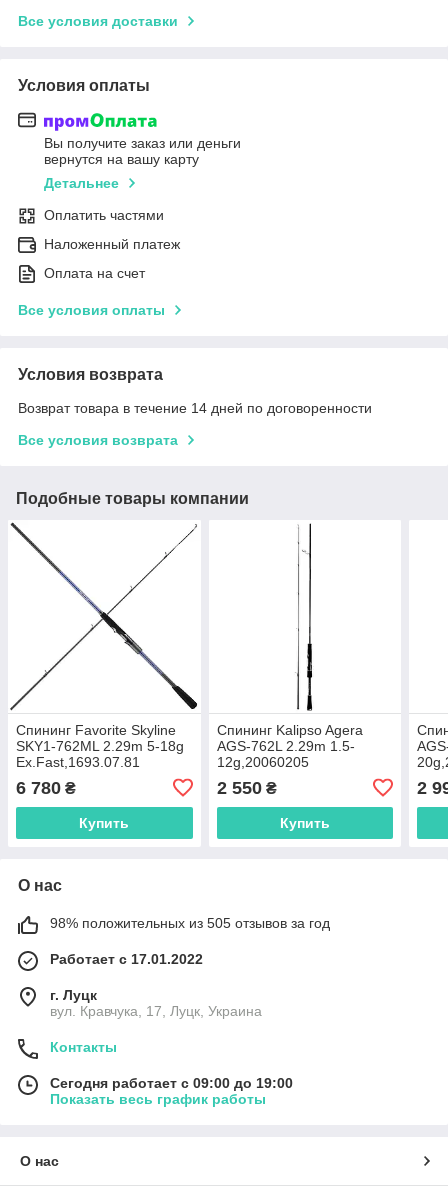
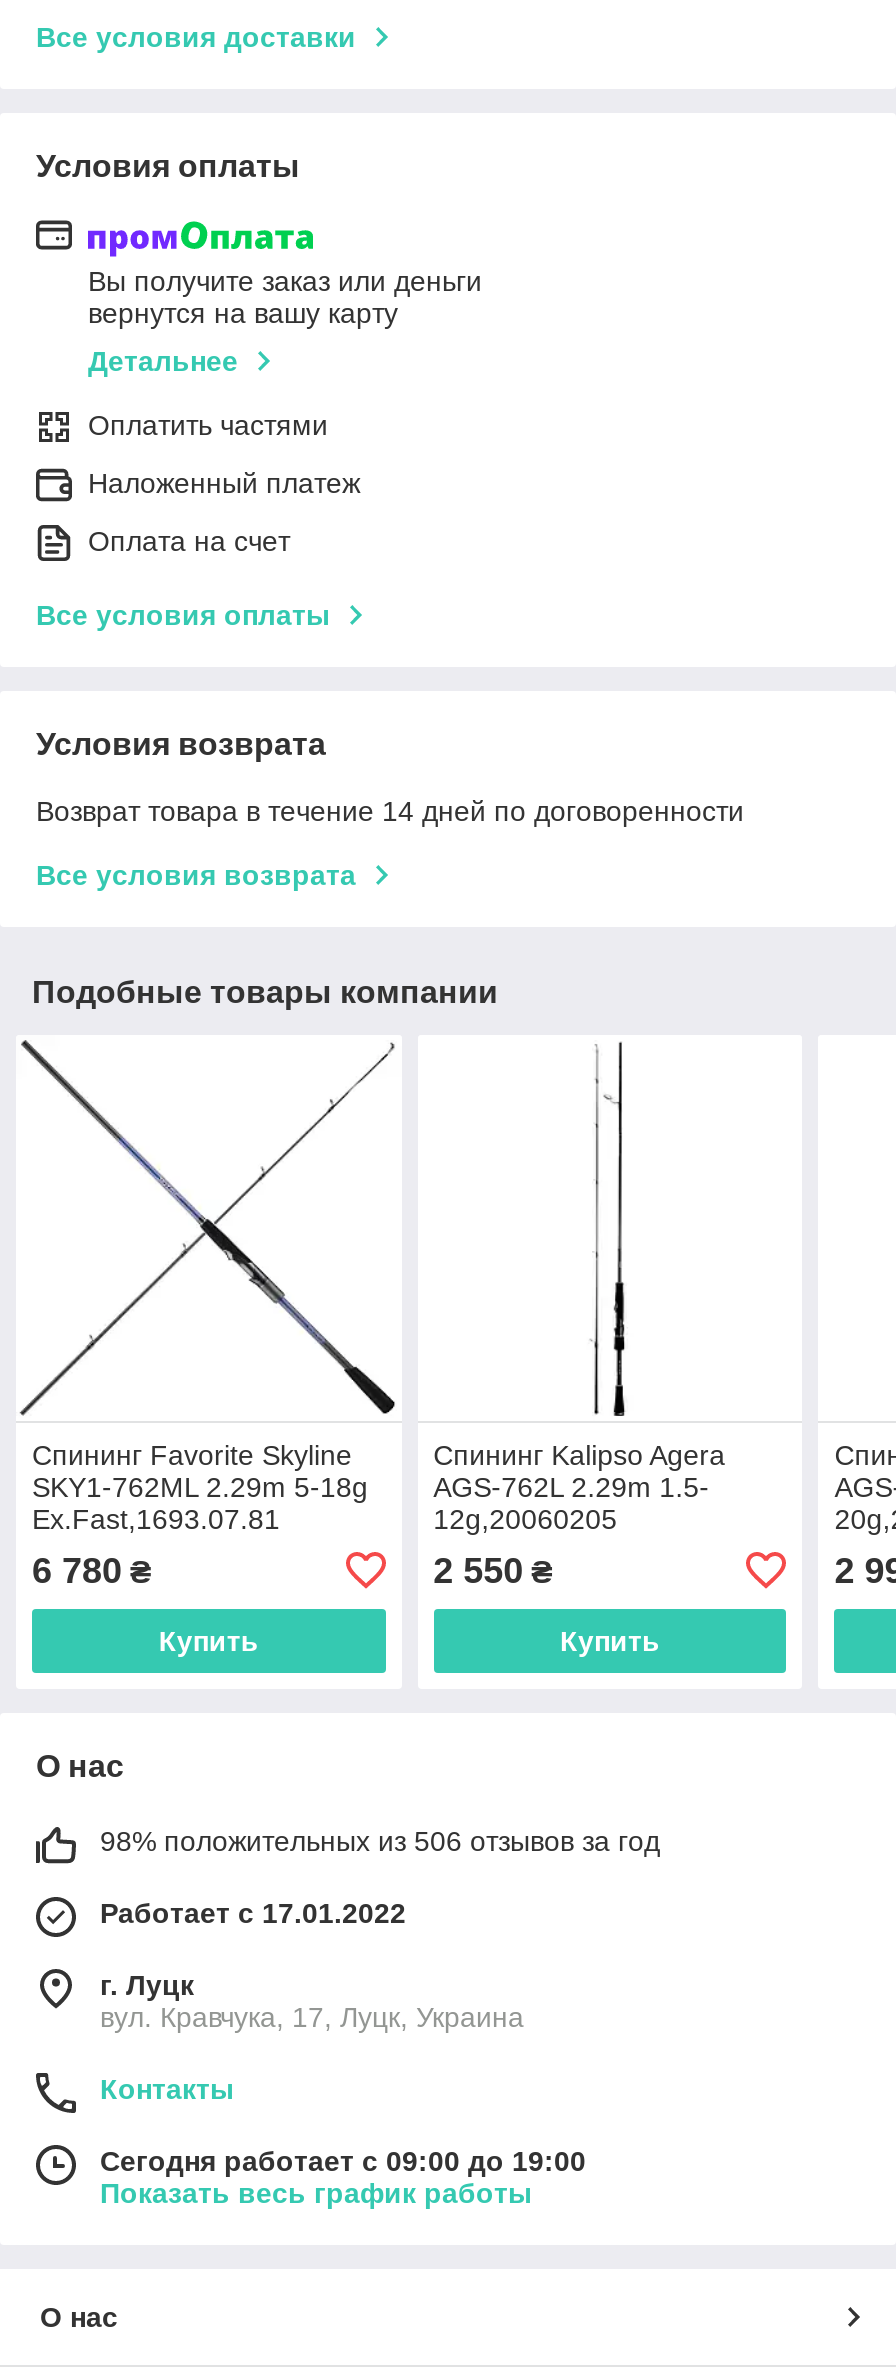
- 98% положительных из 505 отзывов за год
+ 98% положительных из 506 отзывов за год
